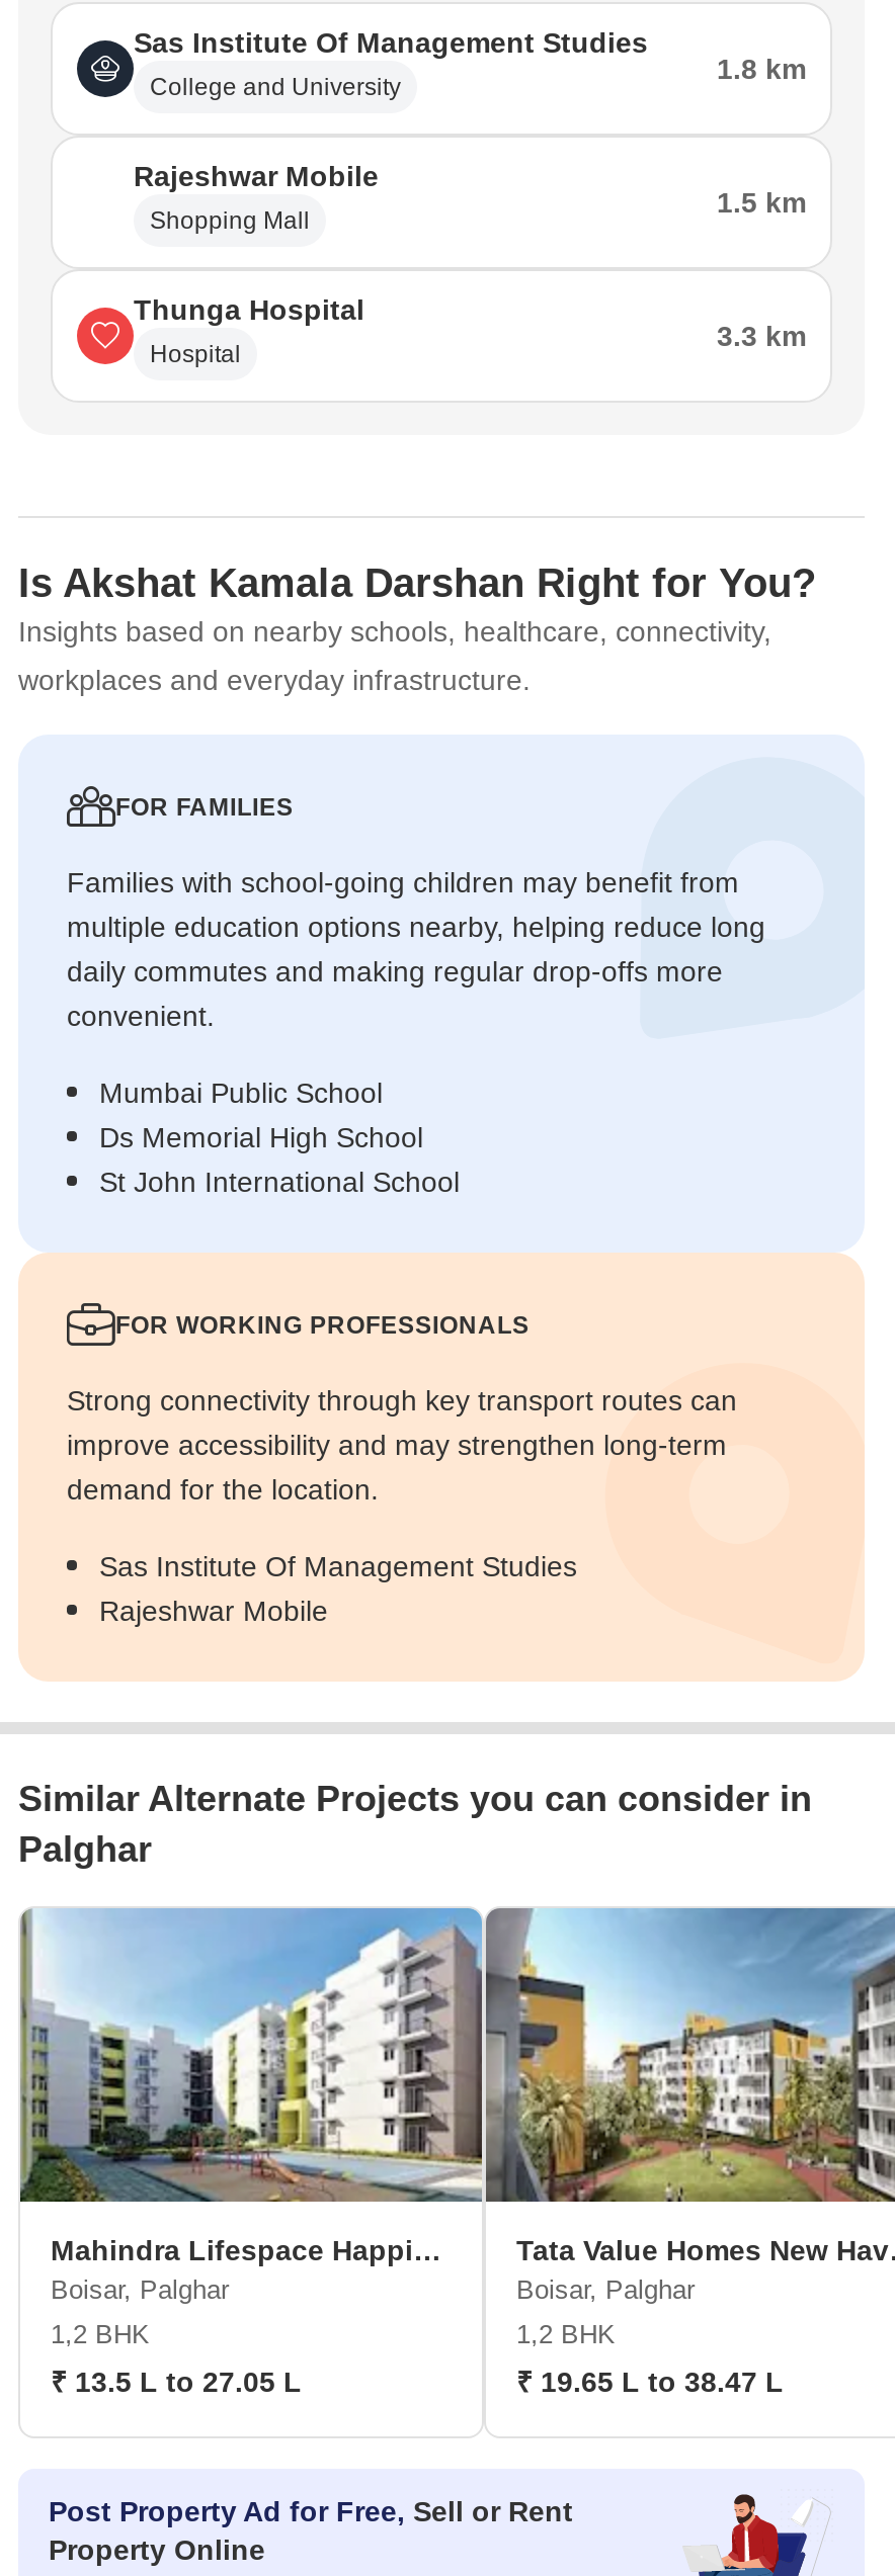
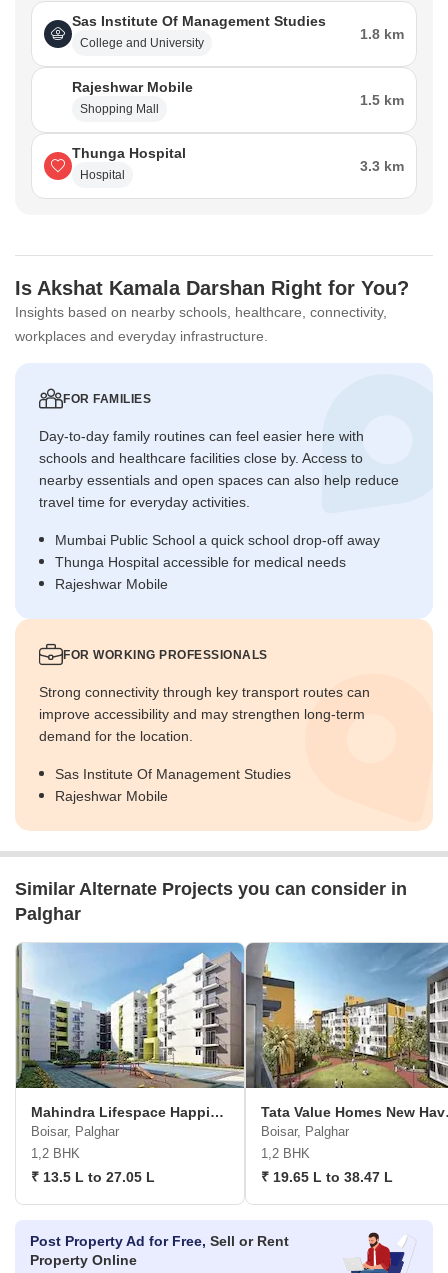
- Families with school-going children may benefit from
- multiple education options nearby, helping reduce long
- daily commutes and making regular drop-offs more
- convenient.
+ Day-to-day family routines can feel easier here with
+ schools and healthcare facilities close by. Access to
+ nearby essentials and open spaces can also help reduce
+ travel time for everyday activities.

- Mumbai Public School
- Ds Memorial High School
- St John International School
+ Mumbai Public School a quick school drop-off away
+ Thunga Hospital accessible for medical needs
+ Rajeshwar Mobile
